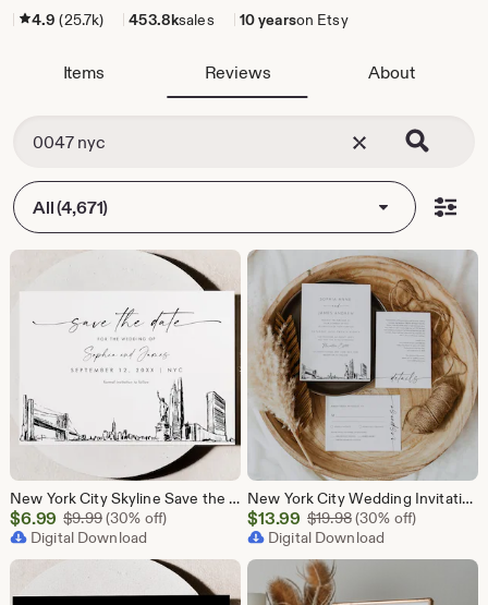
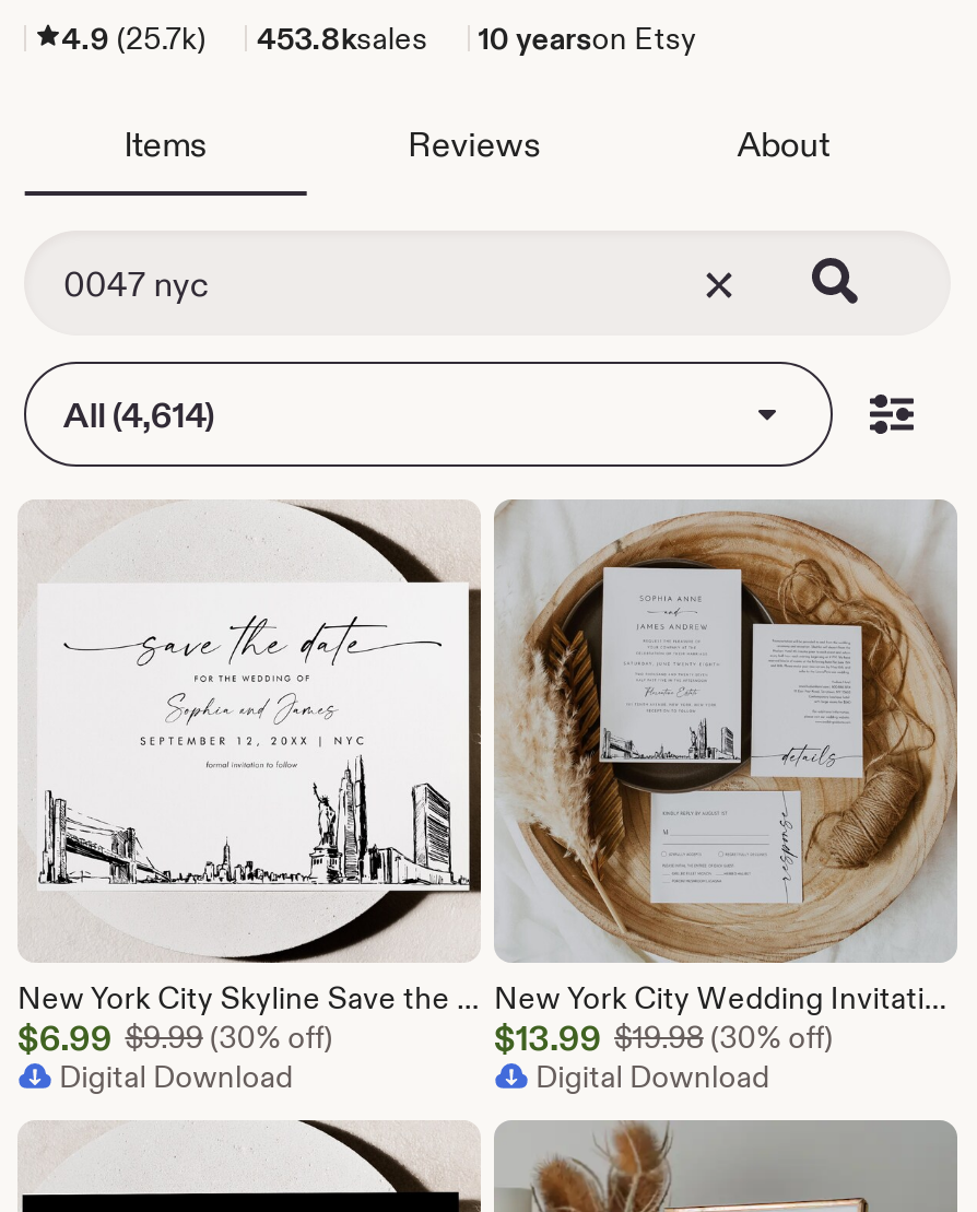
- All (4,671)
+ All (4,614)
